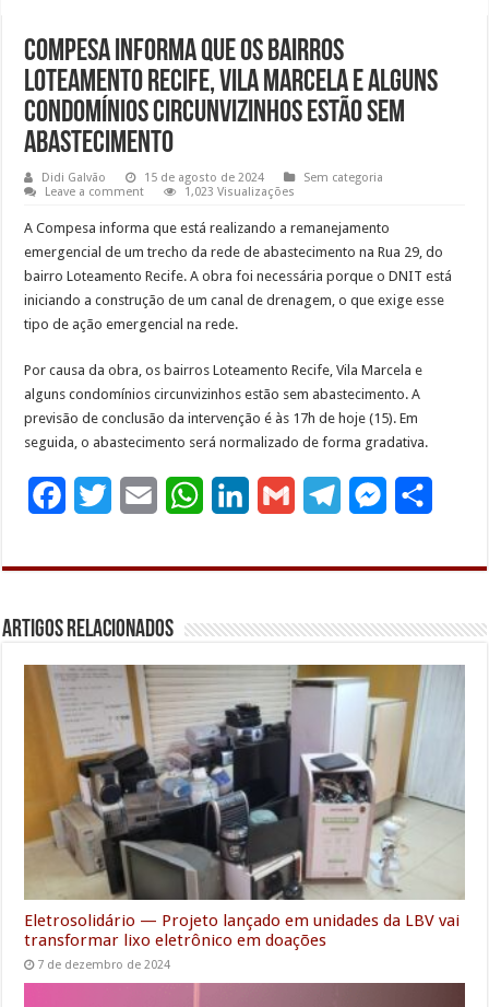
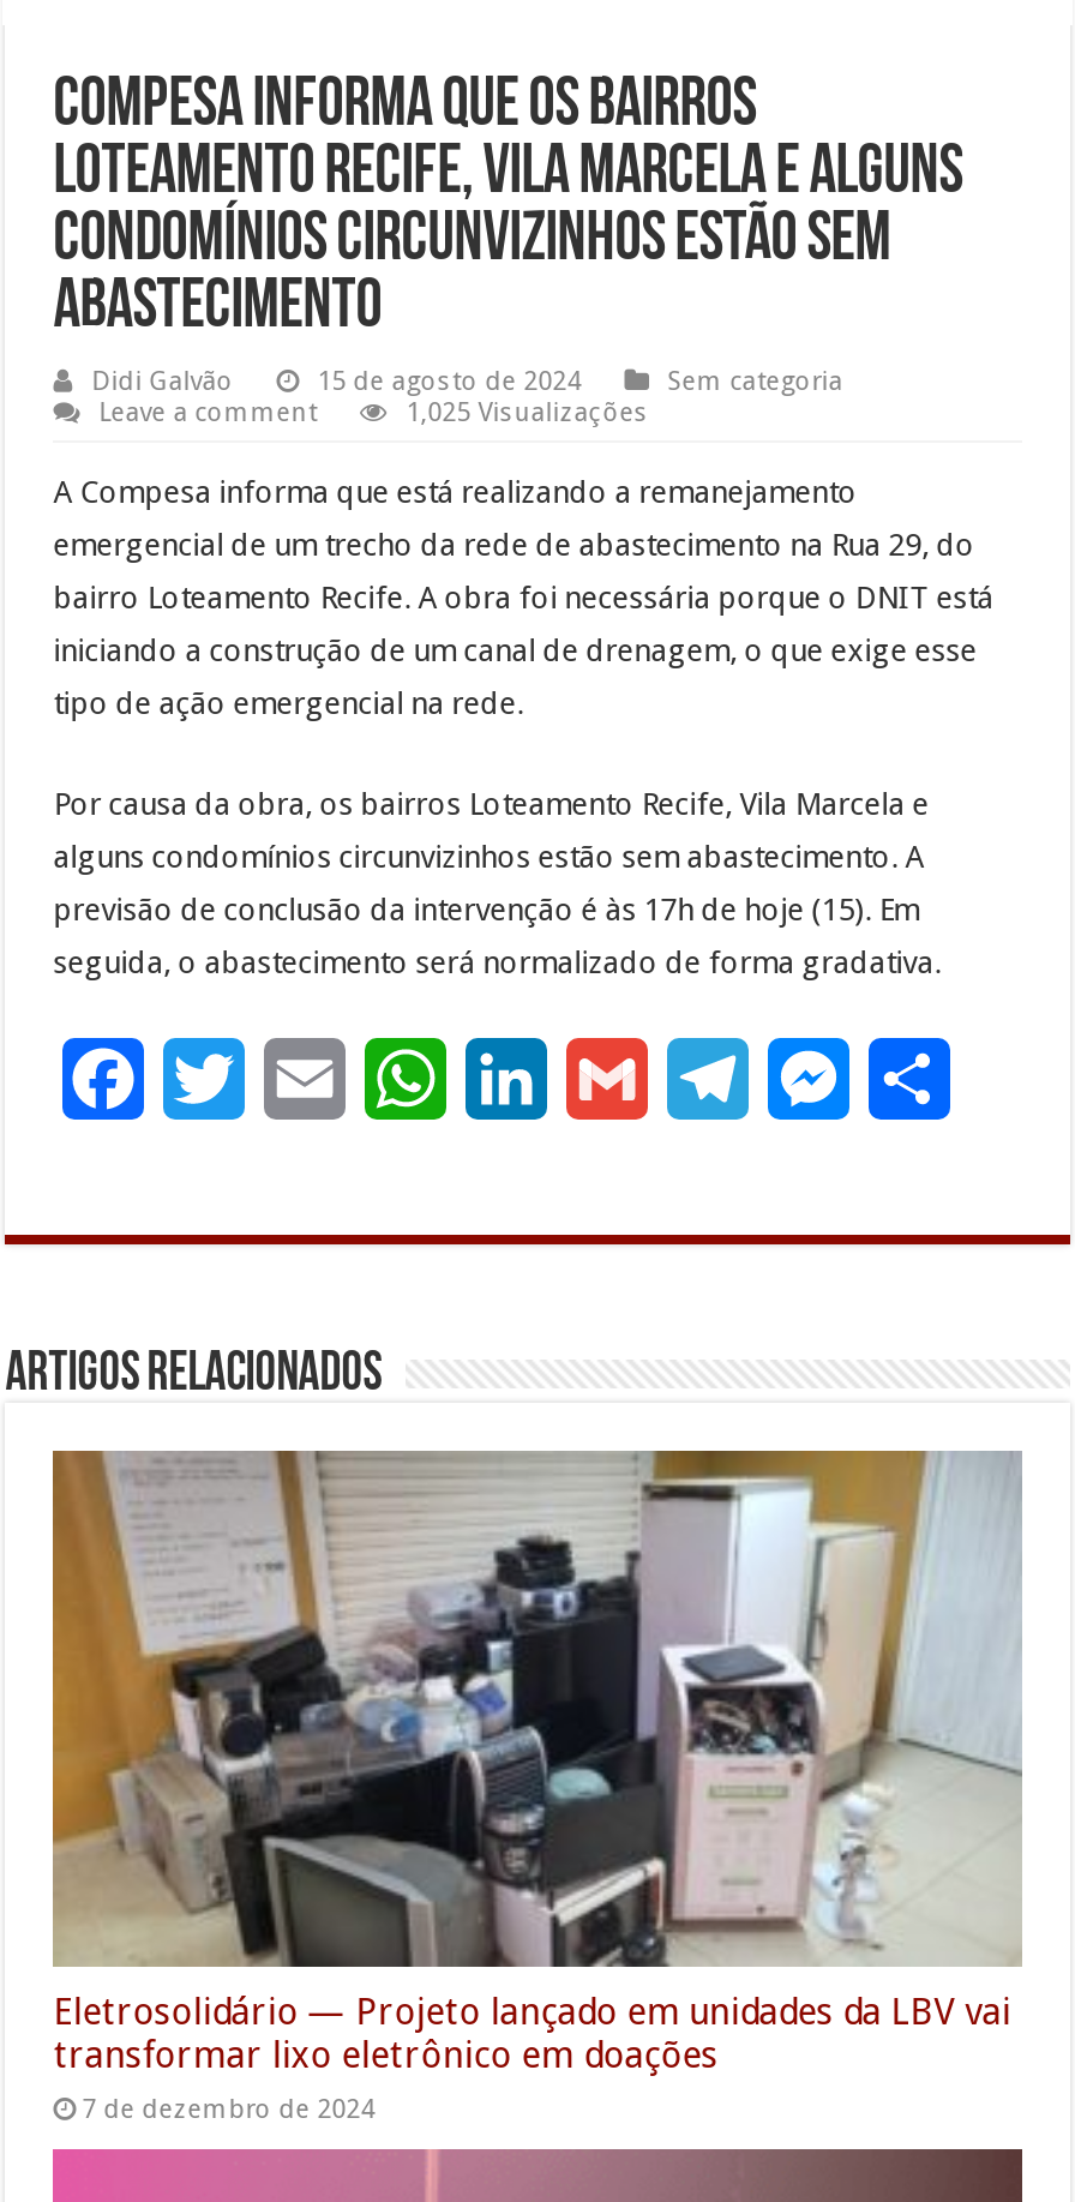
- 1,023 Visualizações
+ 1,025 Visualizações
